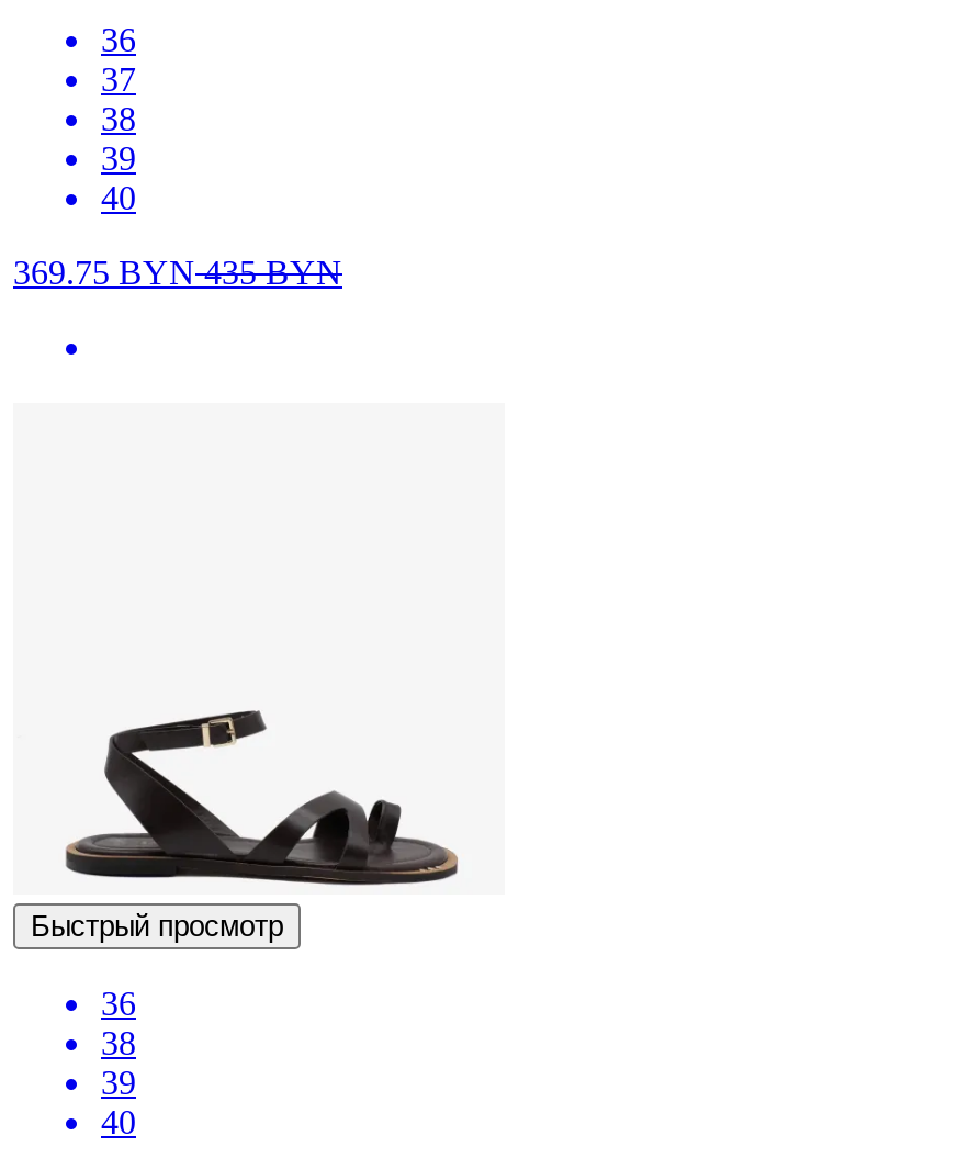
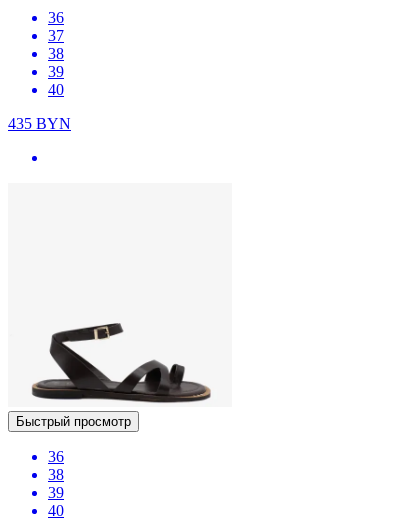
- 369.75 BYN435BYN
+ 435 BYN
